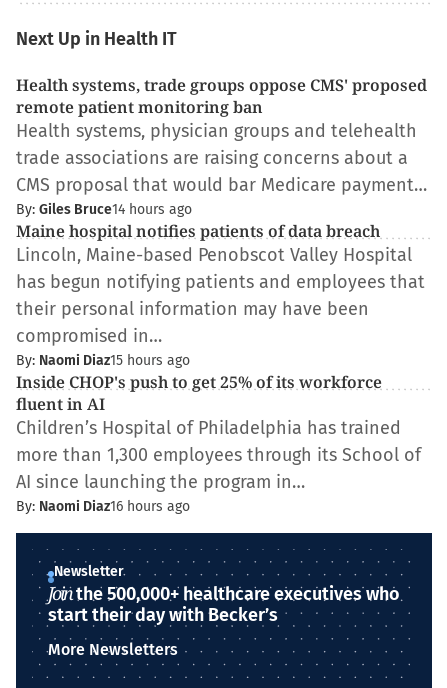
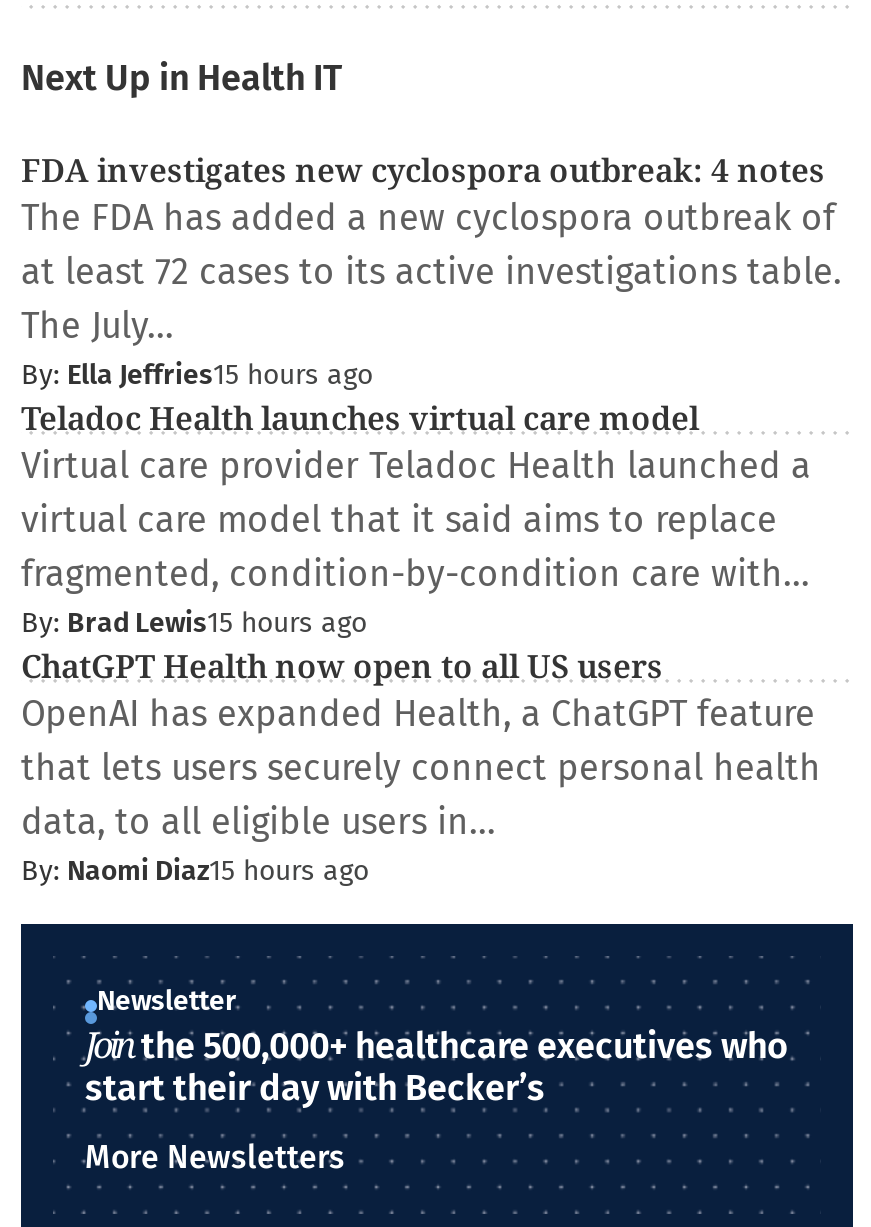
- Health systems, trade groups oppose CMS' proposed
- remote patient monitoring ban
- Health systems, physician groups and telehealth
- trade associations are raising concerns about a
- CMS proposal that would bar Medicare payment…
- By: Giles Bruce14 hours ago
- Maine hospital notifies patients of data breach
- Lincoln, Maine-based Penobscot Valley Hospital
- has begun notifying patients and employees that
- their personal information may have been
- compromised in…
- By: Naomi Diaz15 hours ago
- Inside CHOP's push to get 25% of its workforce
- fluent in AI
- Children’s Hospital of Philadelphia has trained
- more than 1,300 employees through its School of
- AI since launching the program in…
- By: Naomi Diaz16 hours ago
+ FDA investigates new cyclospora outbreak: 4 notes
+ The FDA has added a new cyclospora outbreak of
+ at least 72 cases to its active investigations table.
+ The July…
+ By: Ella Jeffries
+ Teladoc Health launches virtual care model
+ Virtual care provider Teladoc Health launched a
+ virtual care model that it said aims to replace
+ fragmented, condition-by-condition care with…
+ By: Brad Lewis
+ ChatGPT Health now open to all US users
+ OpenAI has expanded Health, a ChatGPT feature
+ that lets users securely connect personal health
+ data, to all eligible users in…
+ By: Naomi Diaz
